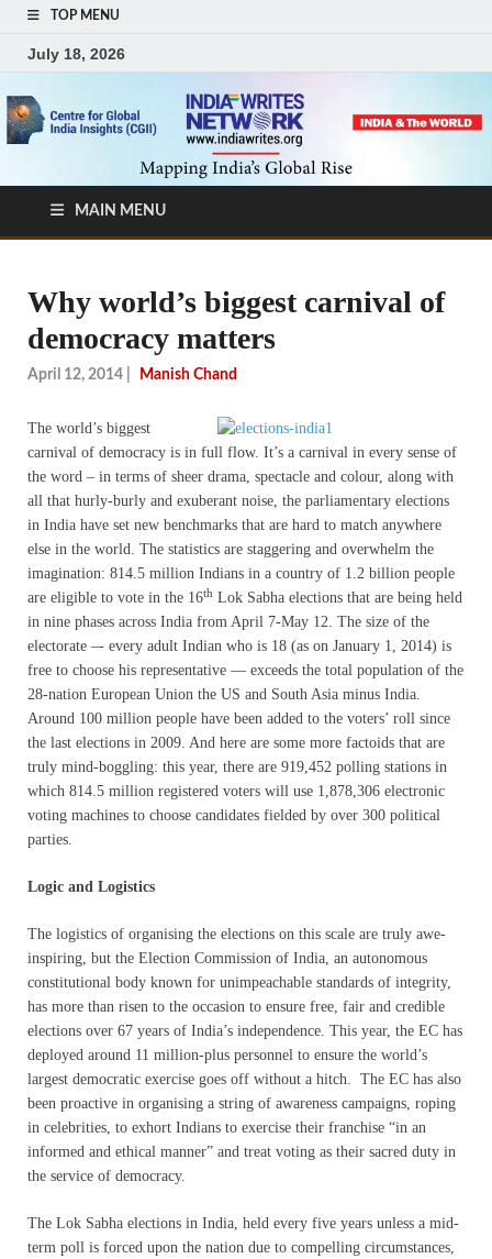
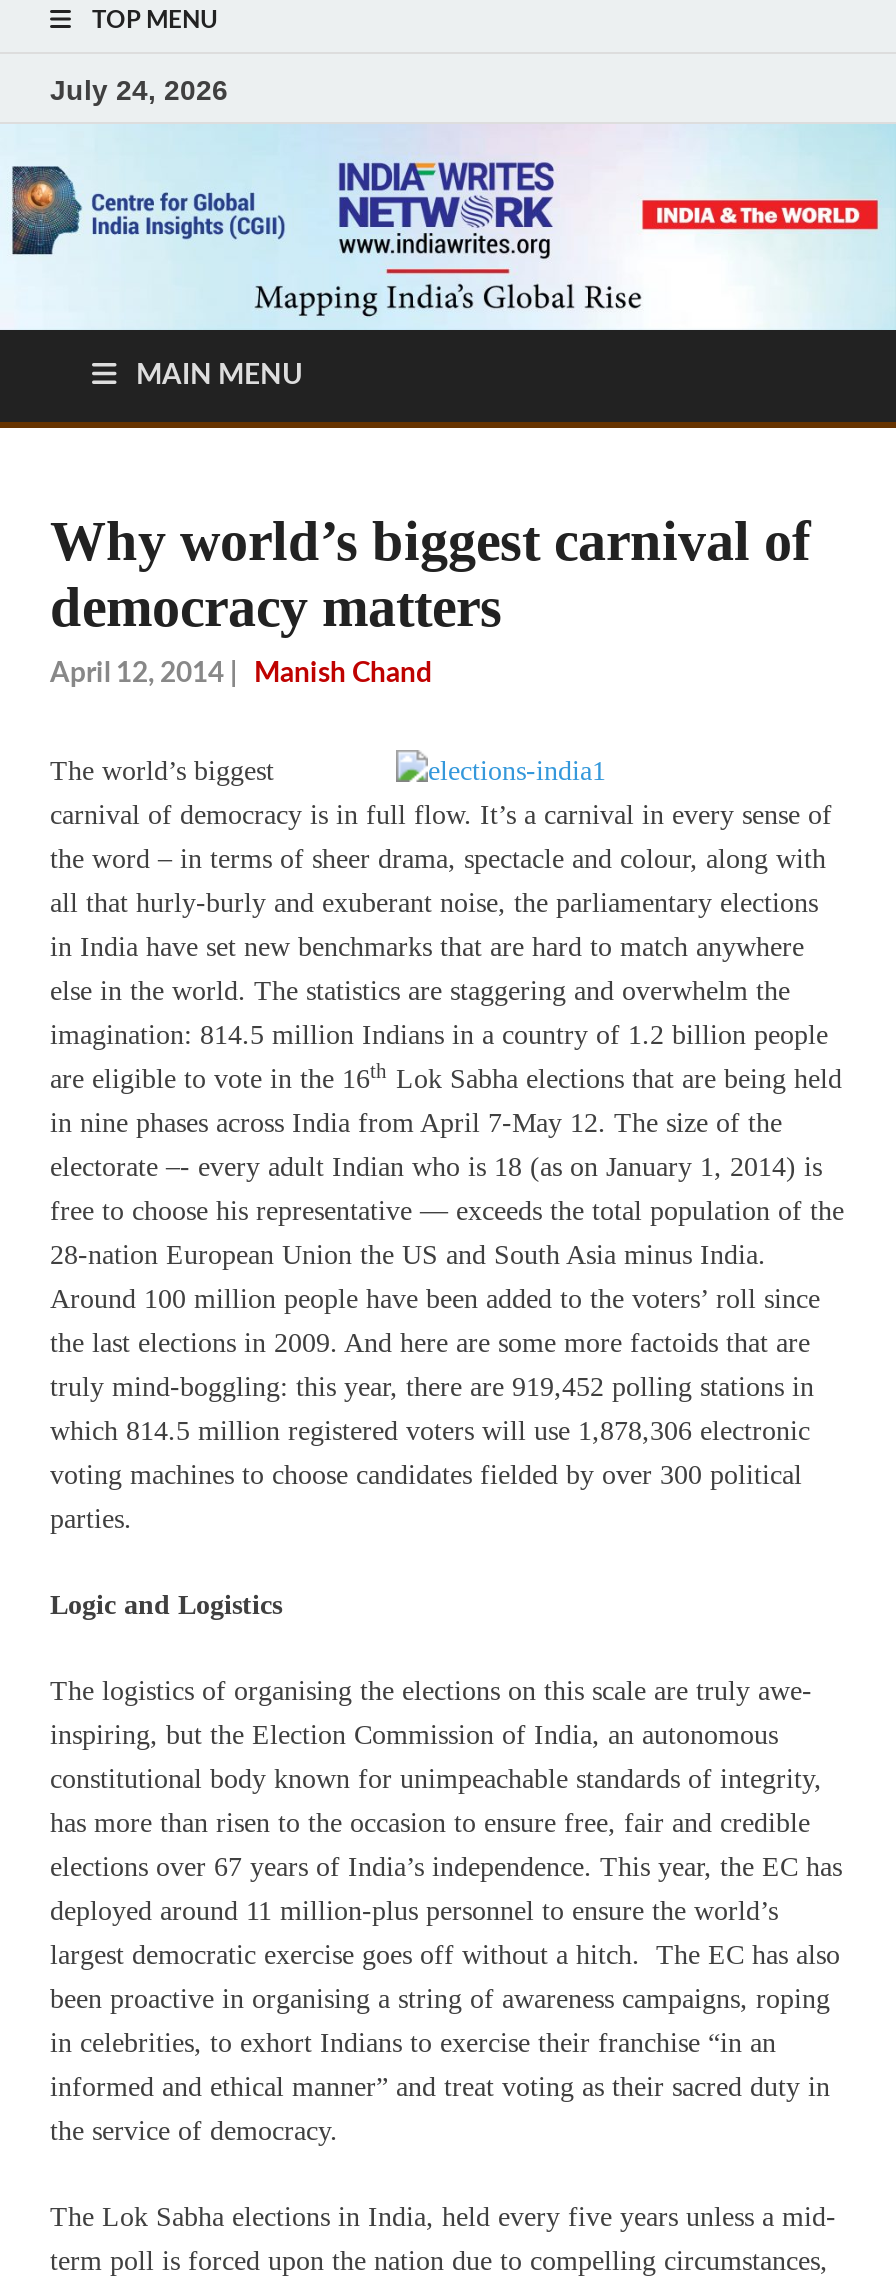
- July 18, 2026
+ July 24, 2026
